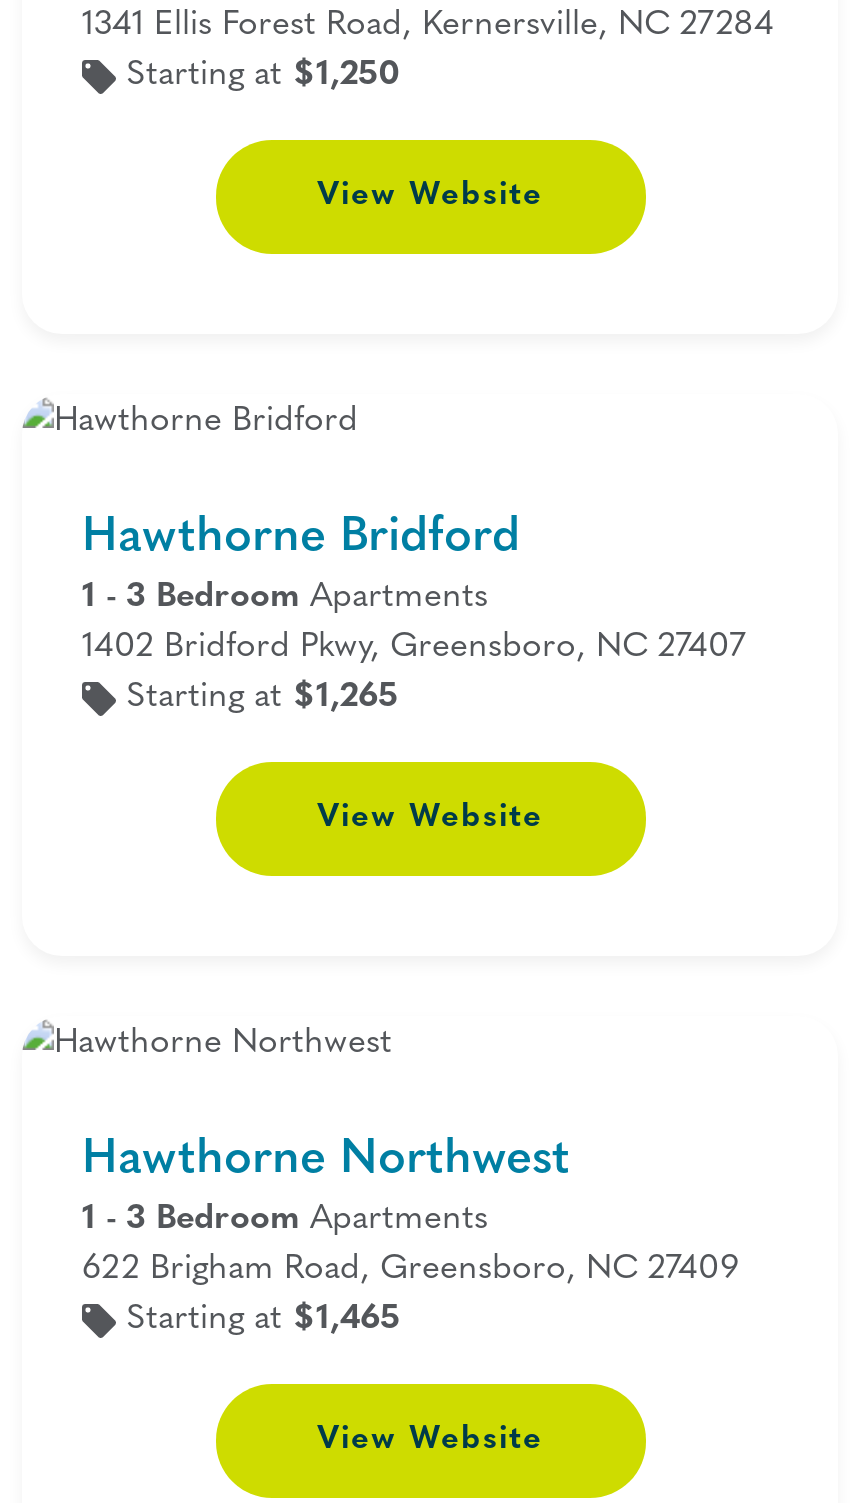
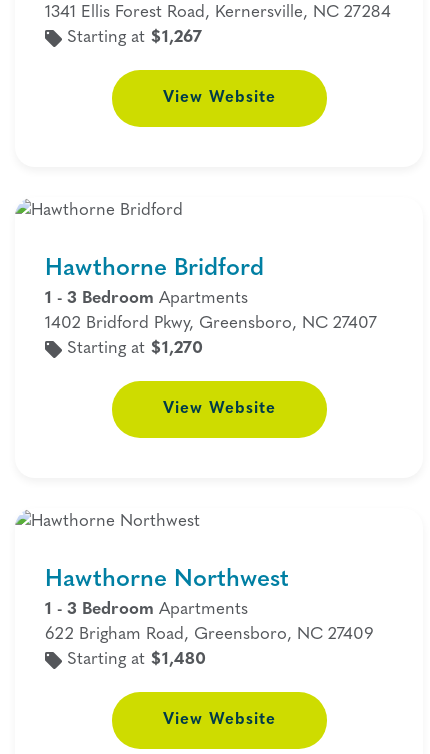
- Starting at $1,250
+ Starting at $1,267

- Starting at $1,265
+ Starting at $1,270

- Starting at $1,465
+ Starting at $1,480
